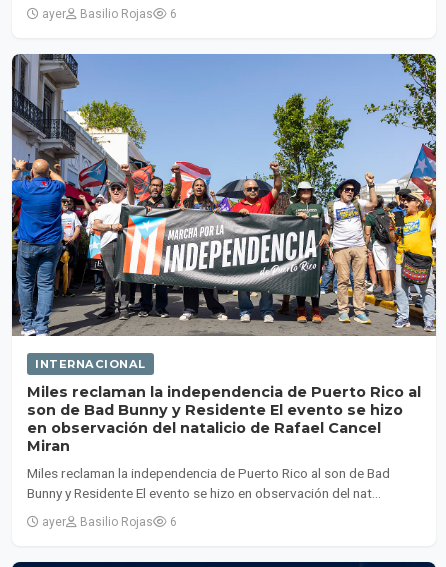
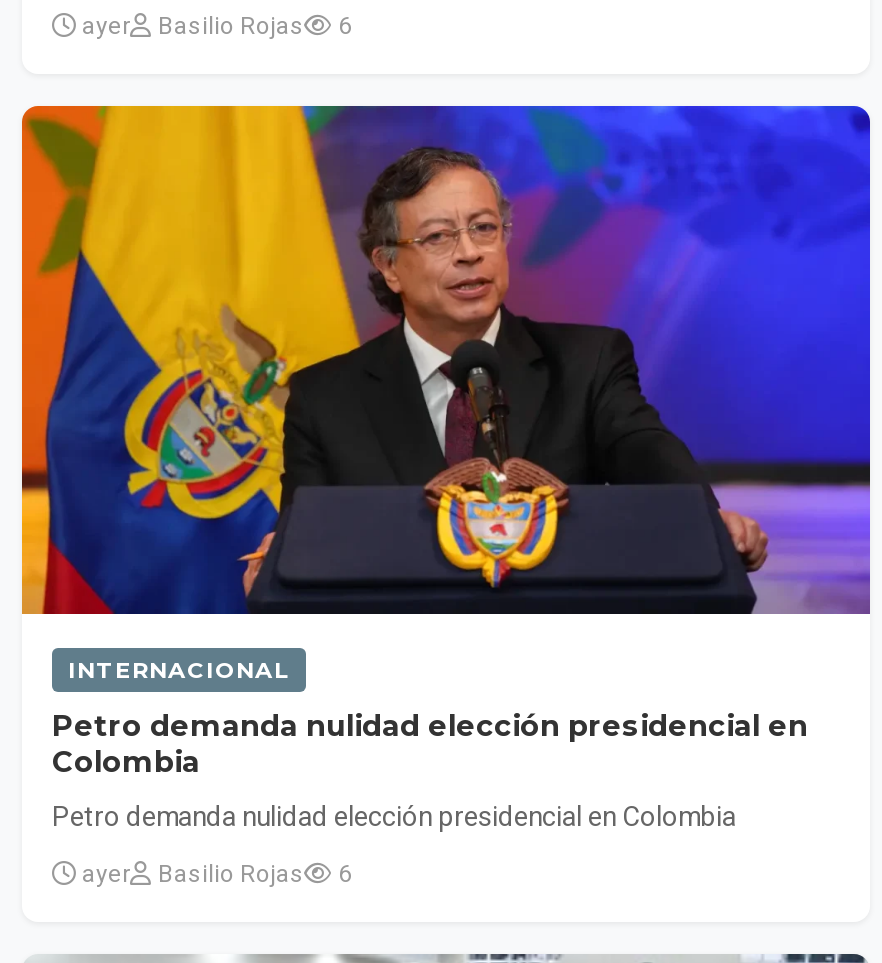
- [image]
+ [image]

- Miles reclaman la independencia de Puerto Rico al
- son de Bad Bunny y Residente El evento se hizo
- en observación del natalicio de Rafael Cancel
- Miran
+ Petro demanda nulidad elección presidencial en
+ Colombia

- Miles reclaman la independencia de Puerto Rico al son de Bad
- Bunny y Residente El evento se hizo en observación del nat...
+ Petro demanda nulidad elección presidencial en Colombia
